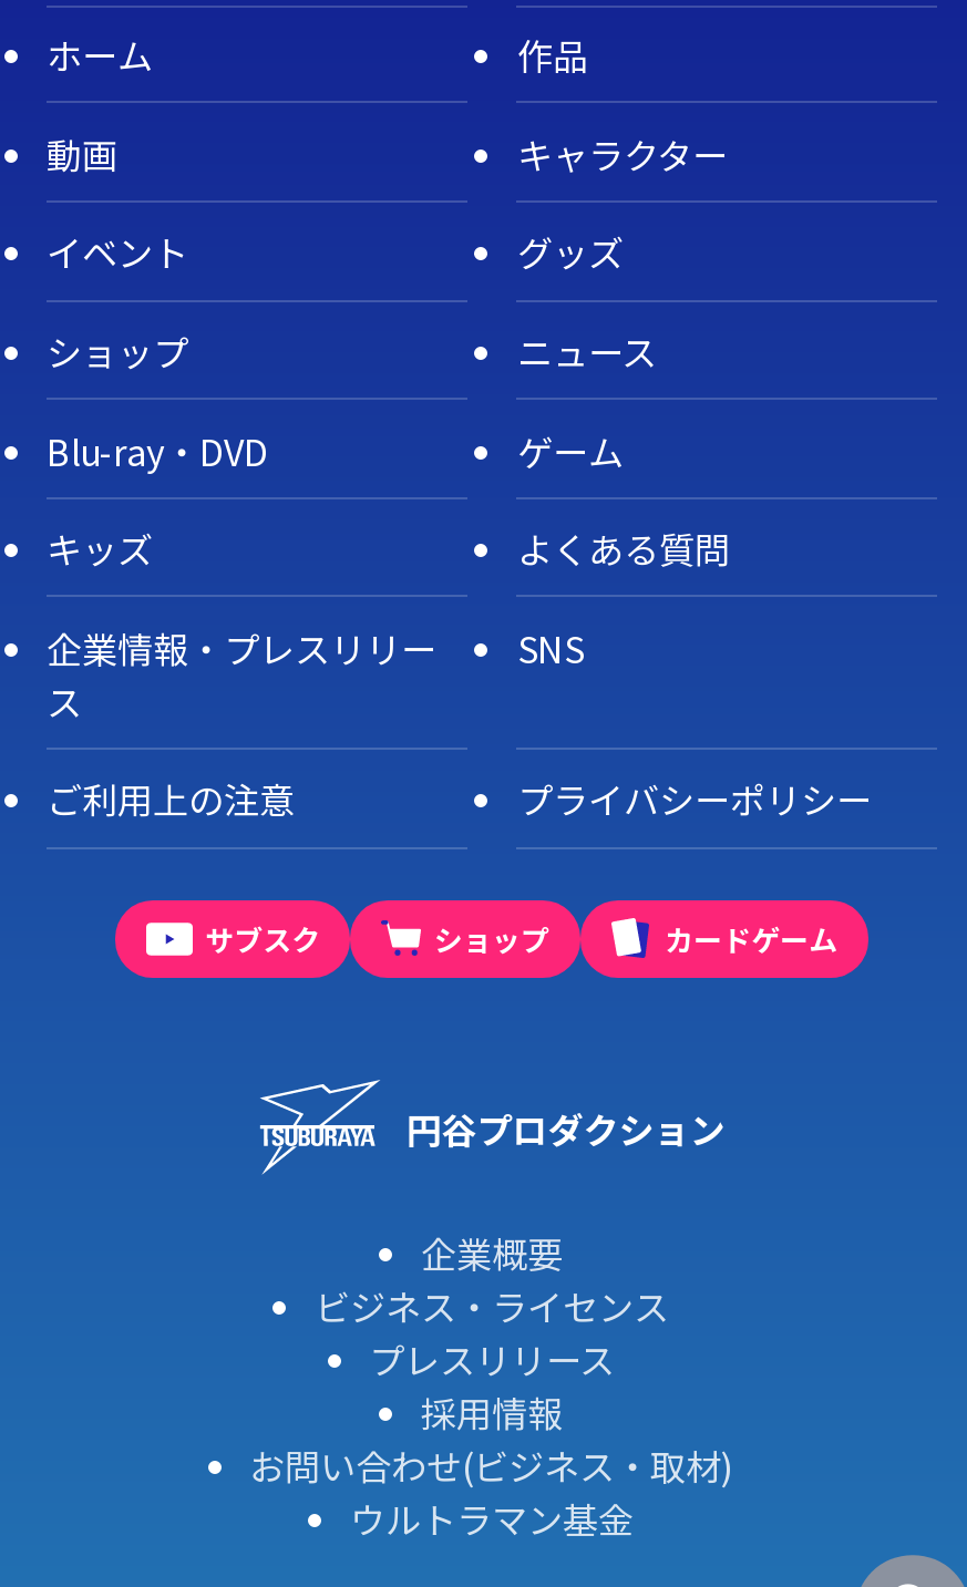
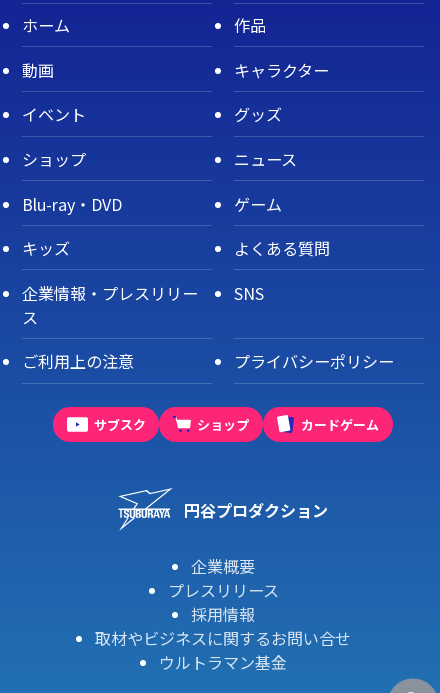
- ビジネス・ライセンス

- お問い合わせ(ビジネス・取材)
+ 取材やビジネスに関するお問い合せ
